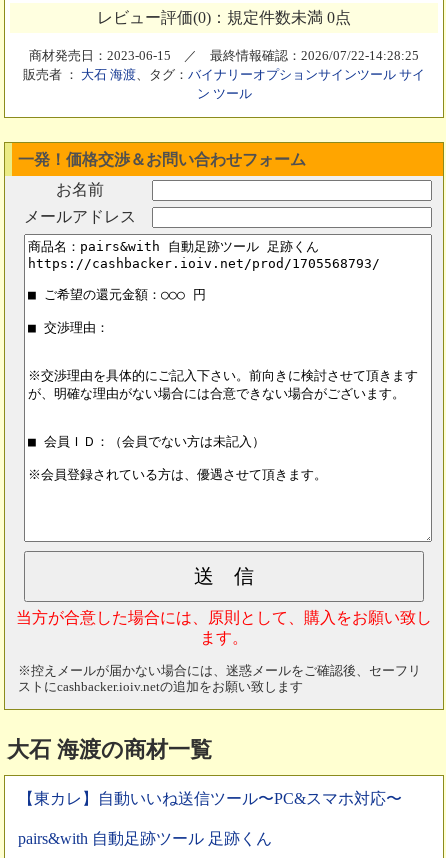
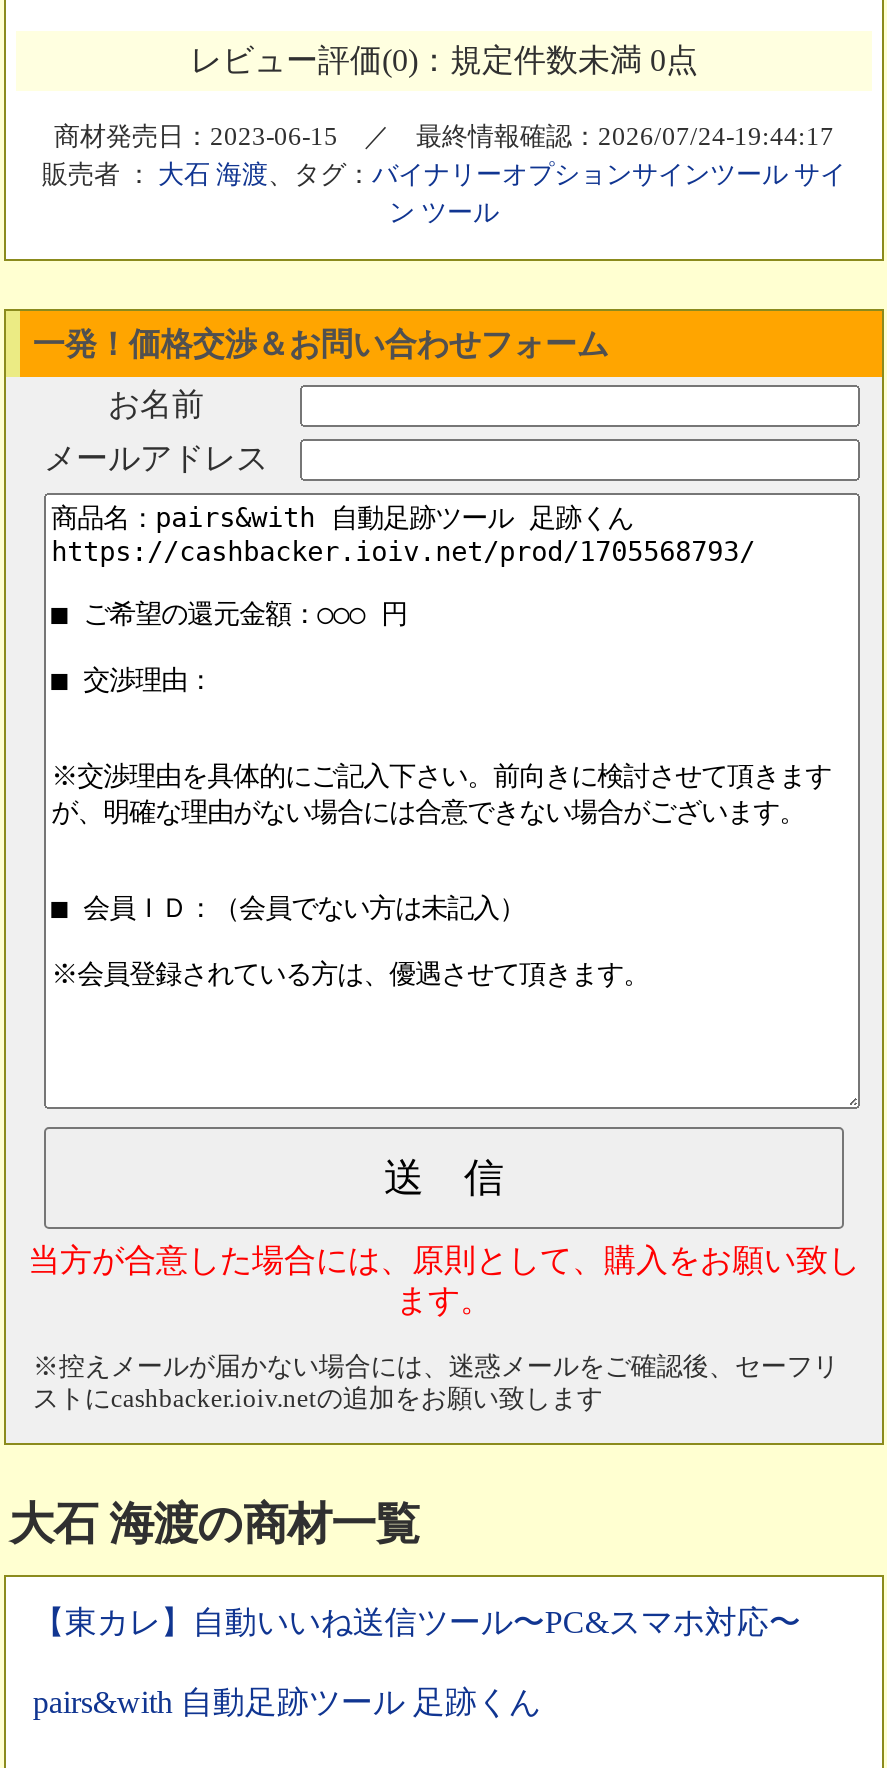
- 商材発売日：2023-06-15 ／ 最終情報確認：2026/07/22-14:28:25
+ 商材発売日：2023-06-15 ／ 最終情報確認：2026/07/24-19:44:17
